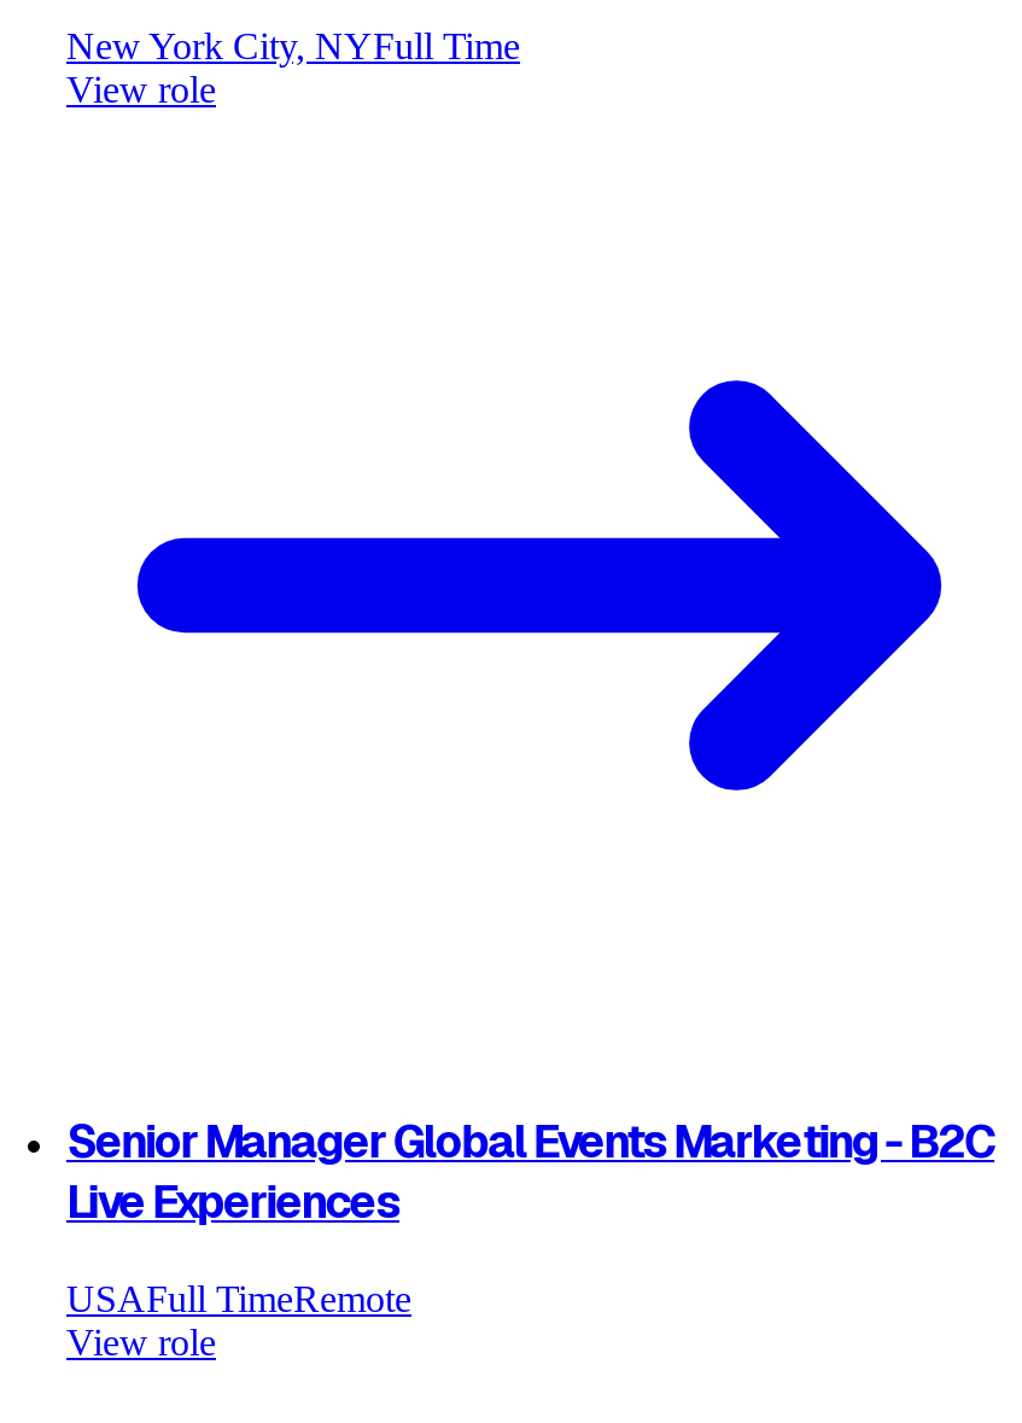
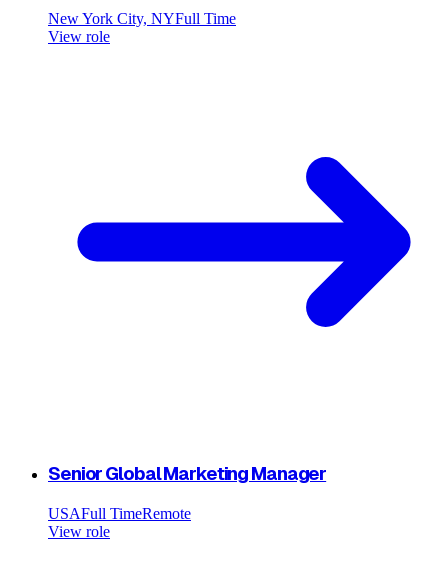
- Senior Manager Global Events Marketing - B2C
- Live Experiences
+ Senior Global Marketing Manager
